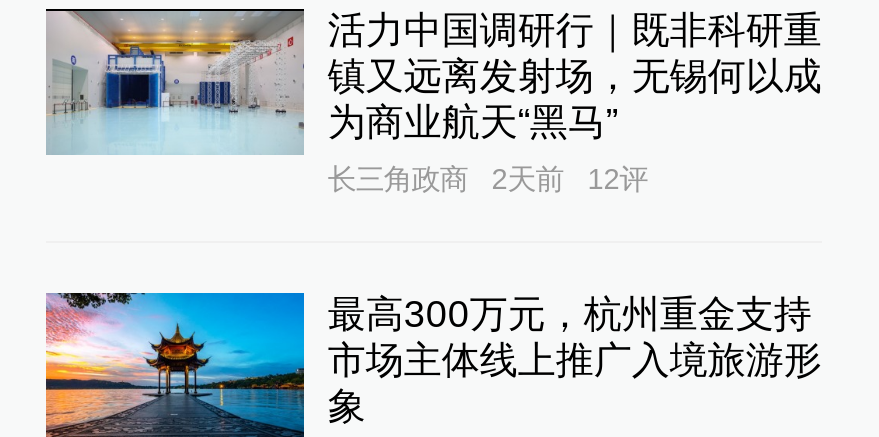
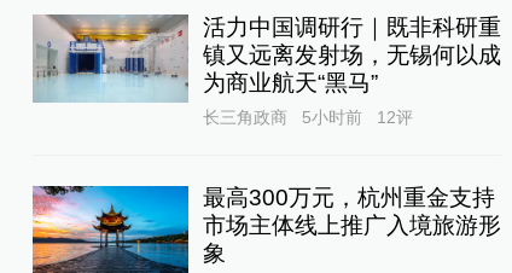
- 长三角政商 2天前 12评
+ 长三角政商 5小时前 12评
